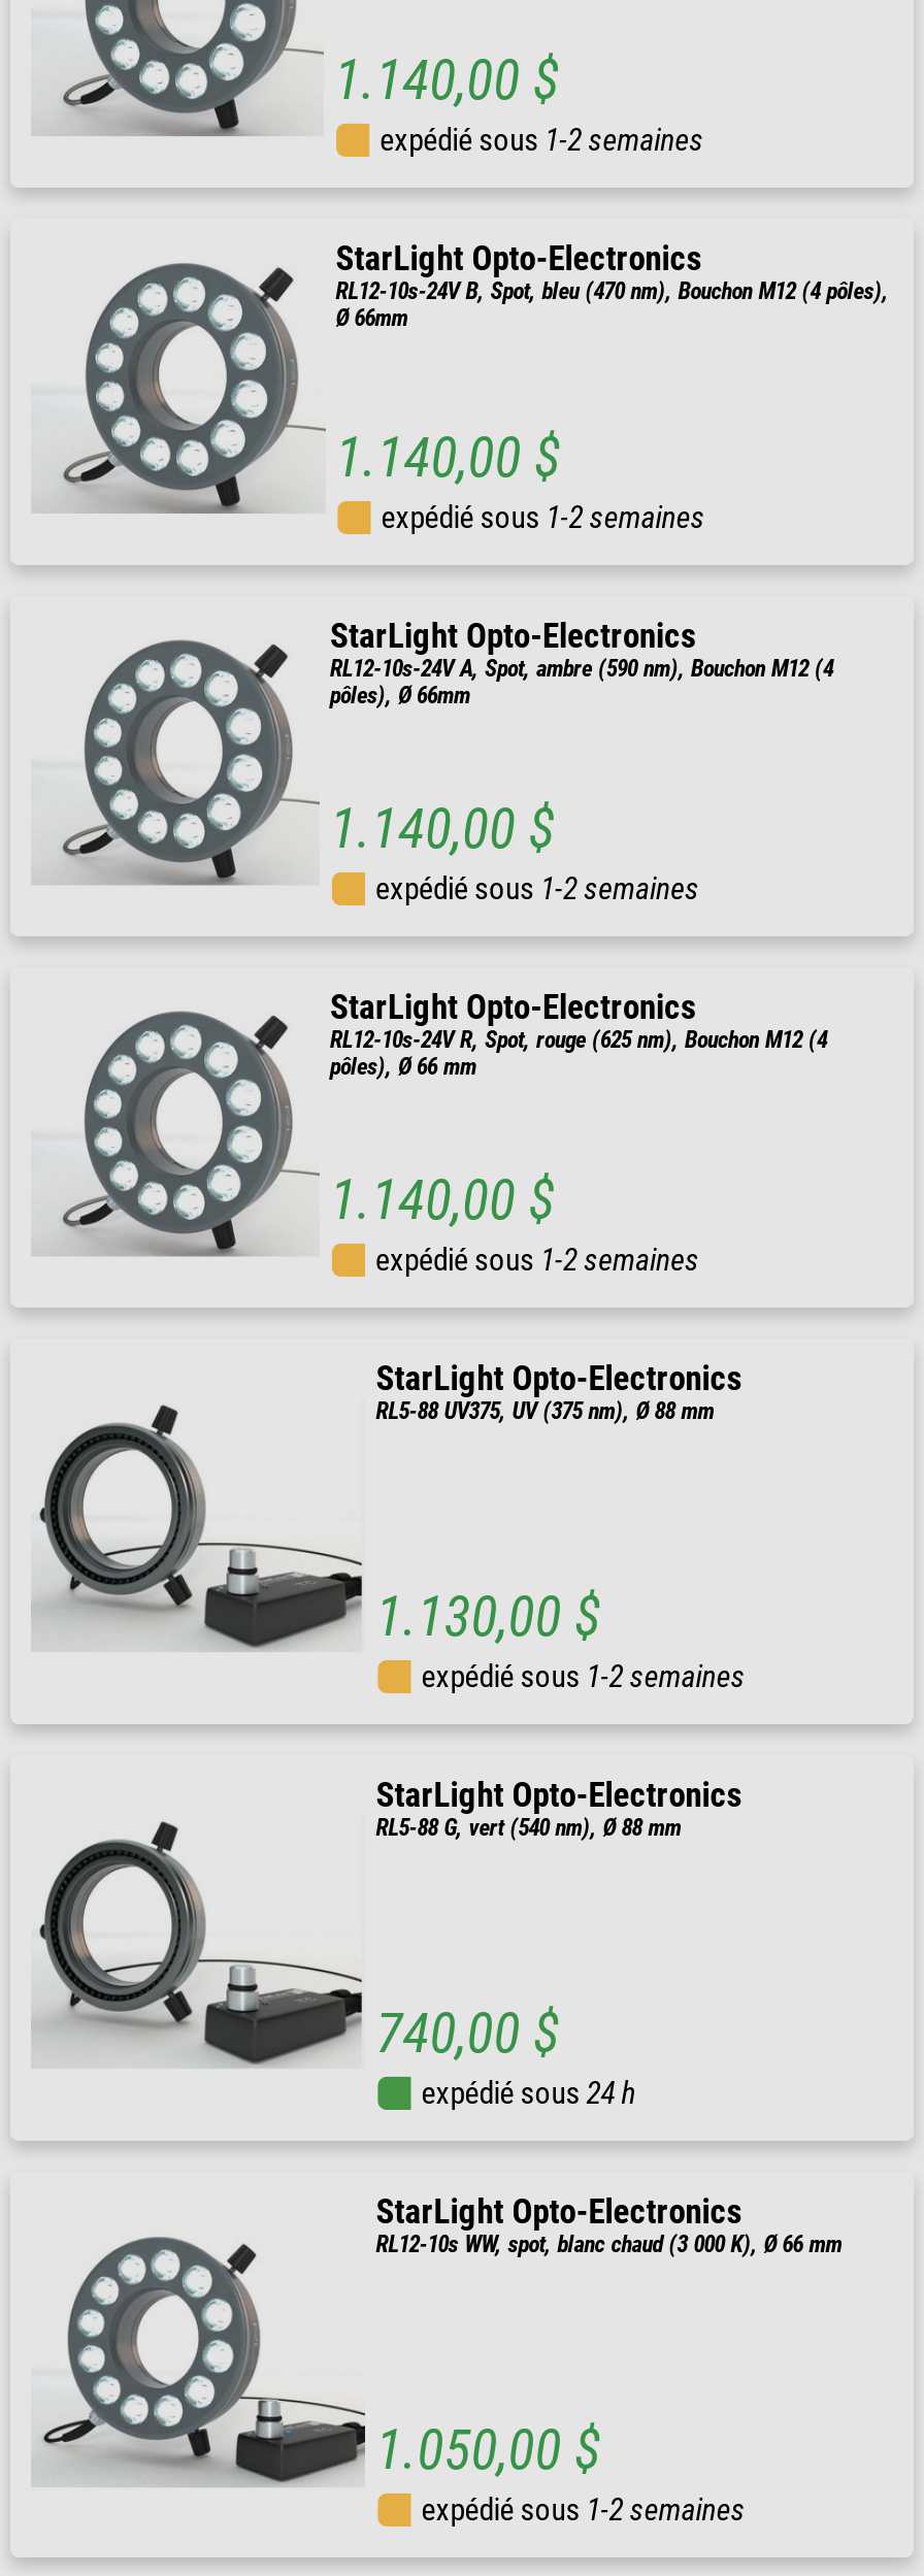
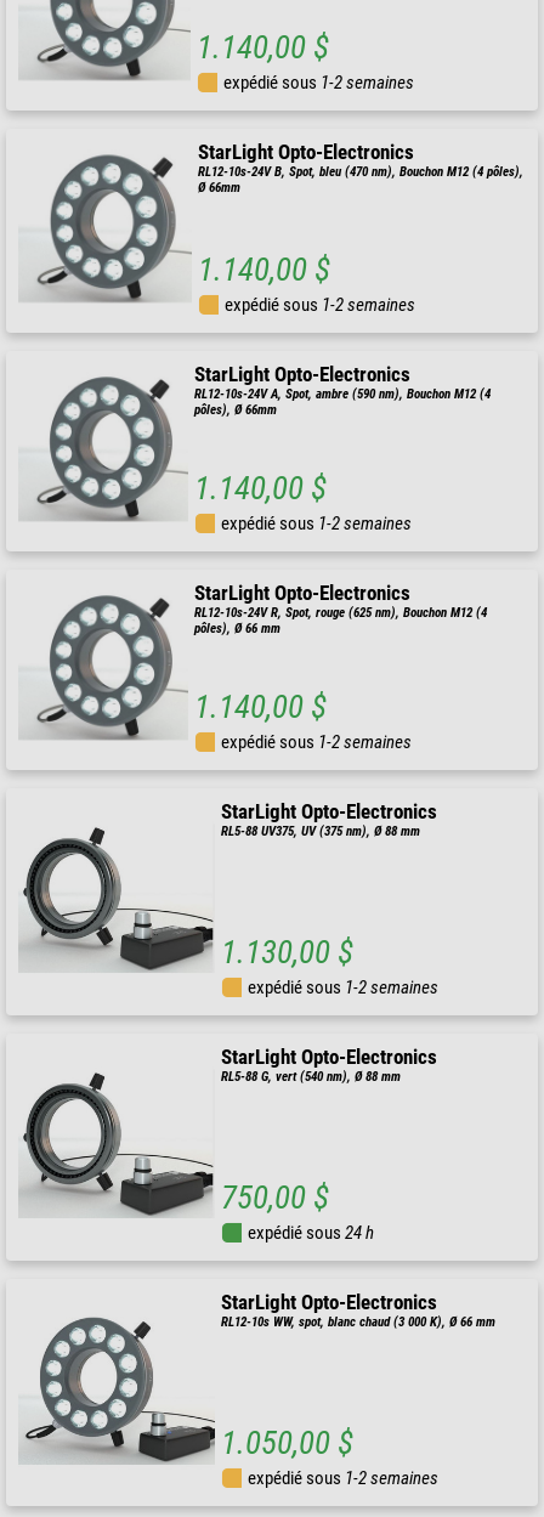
- 740,00 $
+ 750,00 $
